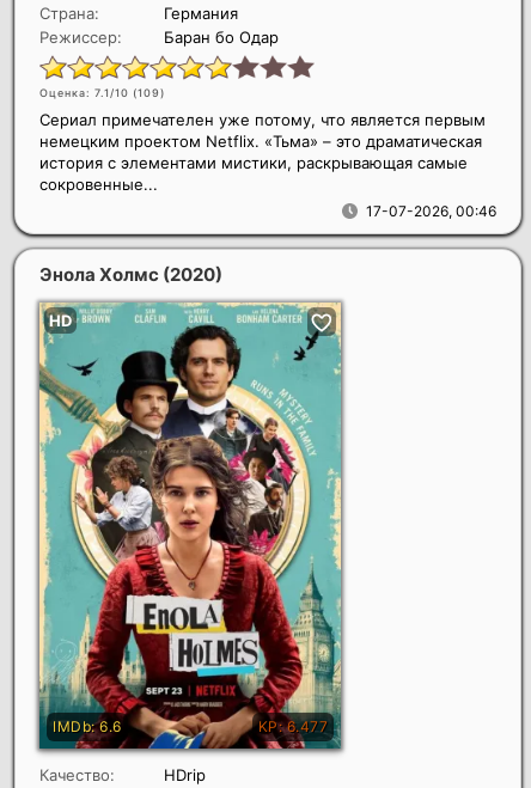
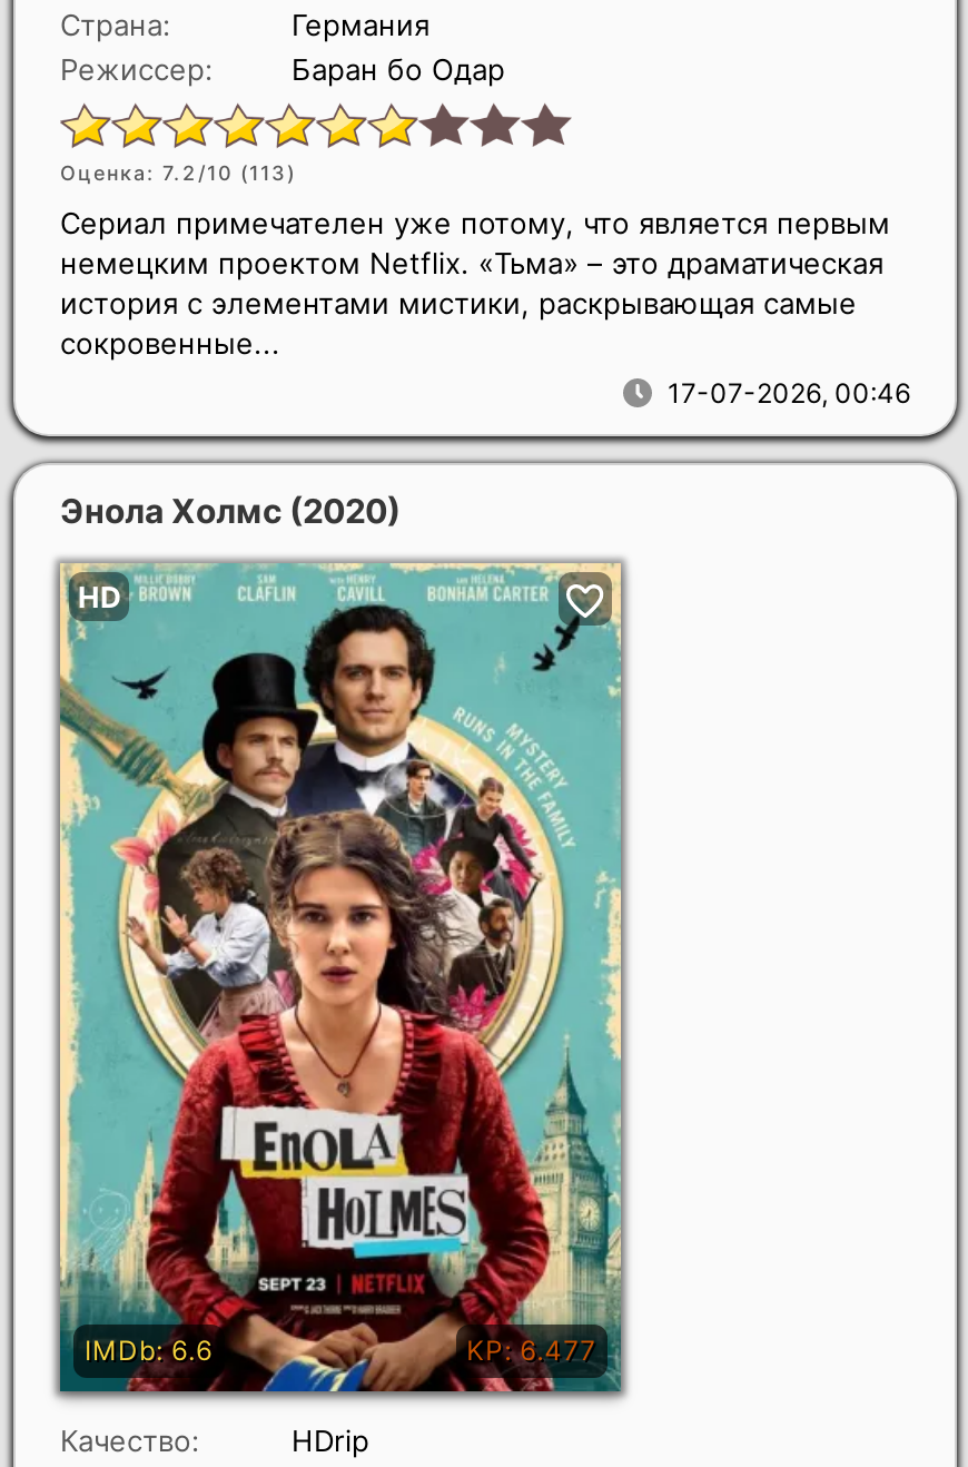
- Оценка: 7.1/10 (109)
+ Оценка: 7.2/10 (113)
